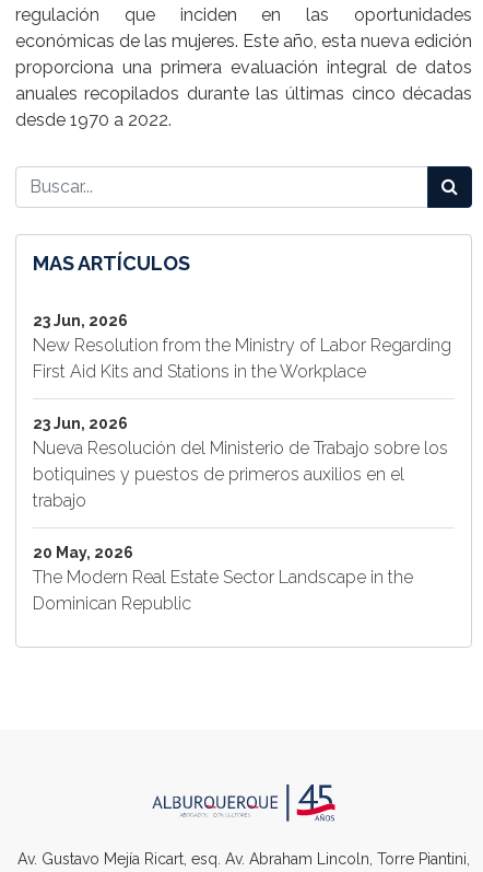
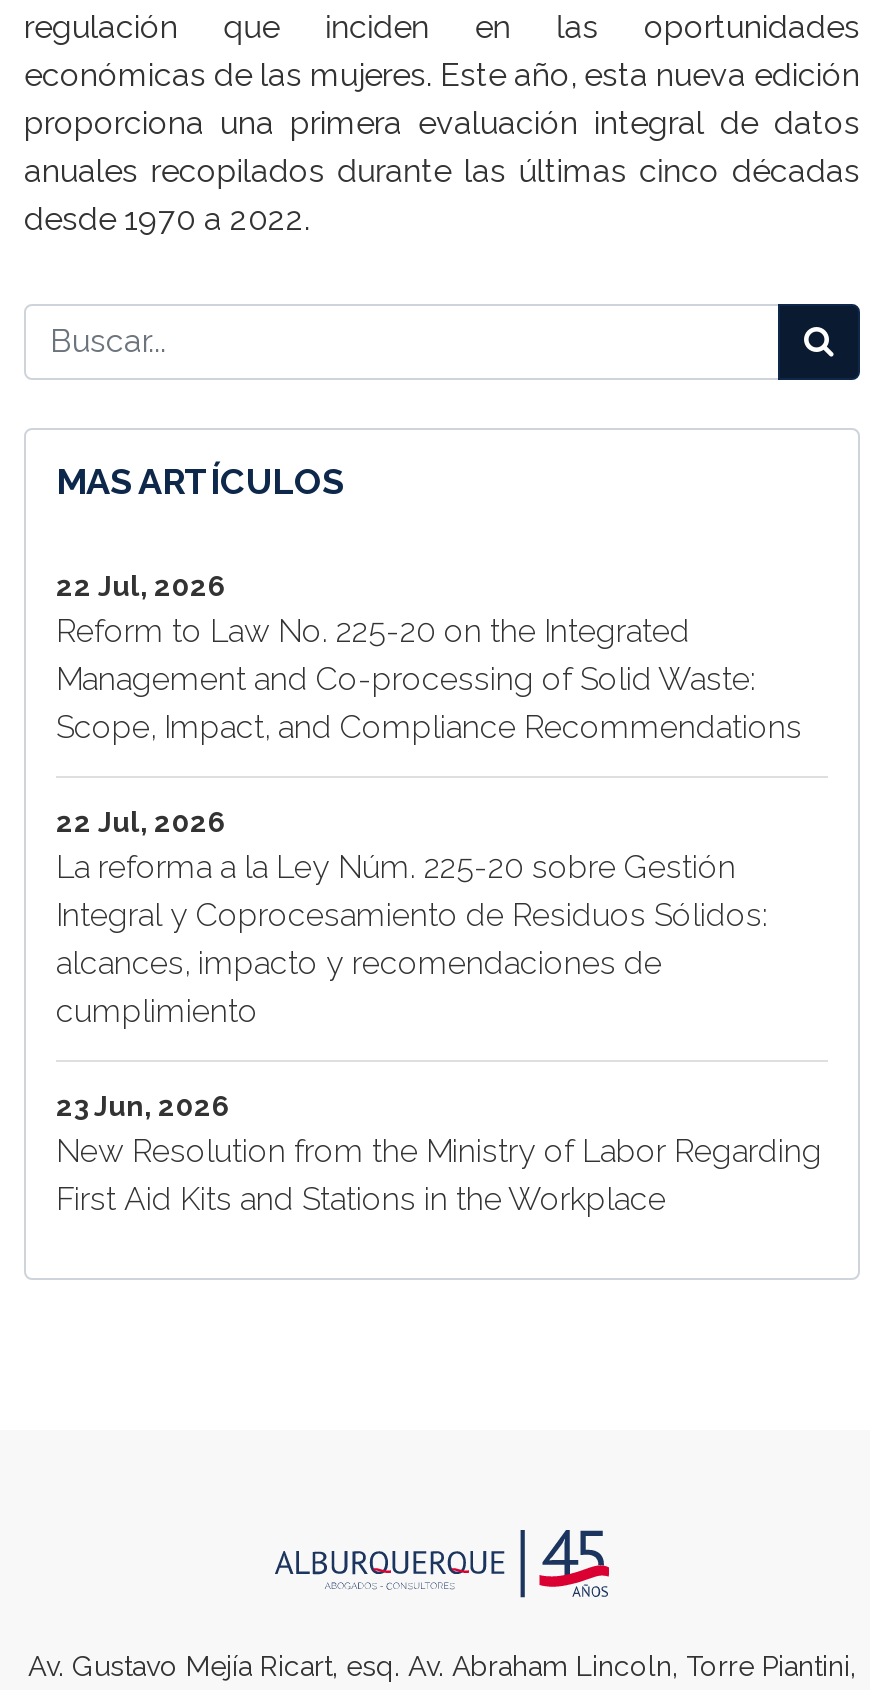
+ 22 Jul, 2026
+ Reform to Law No. 225-20 on the Integrated
+ Management and Co-processing of Solid Waste:
+ Scope, Impact, and Compliance Recommendations
+ 22 Jul, 2026
+ La reforma a la Ley Núm. 225-20 sobre Gestión
+ Integral y Coprocesamiento de Residuos Sólidos:
+ alcances, impacto y recomendaciones de
+ cumplimiento

moved down: 23 Jun, 2026 | New Resolution from the Ministry of Labor Regarding | First Aid Kits and Stations in the Workplace

- 23 Jun, 2026
- Nueva Resolución del Ministerio de Trabajo sobre los
- botiquines y puestos de primeros auxilios en el
- trabajo
- 20 May, 2026
- The Modern Real Estate Sector Landscape in the
- Dominican Republic
